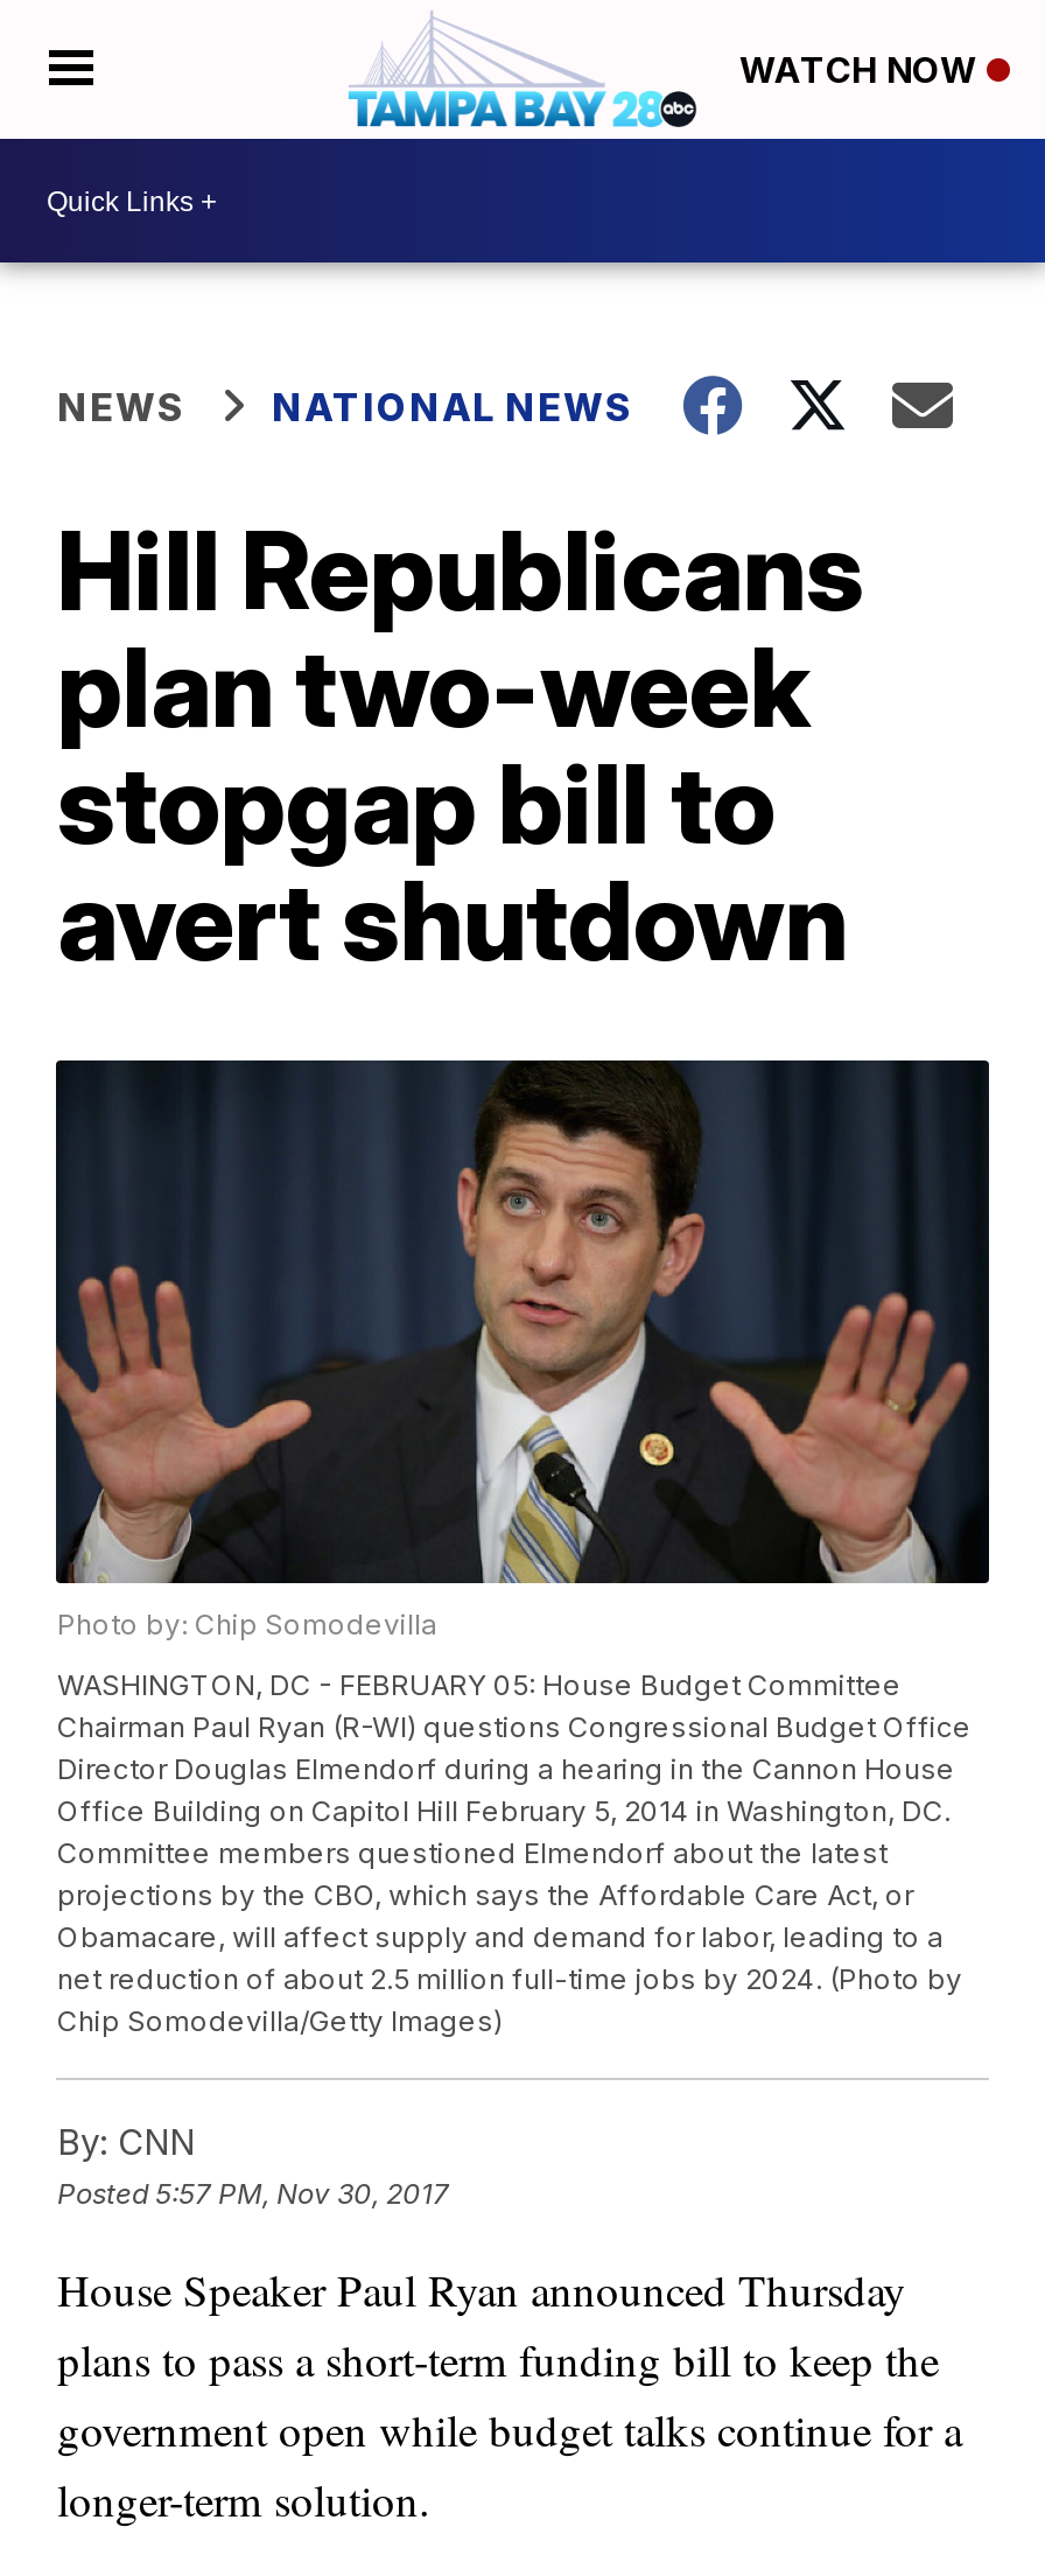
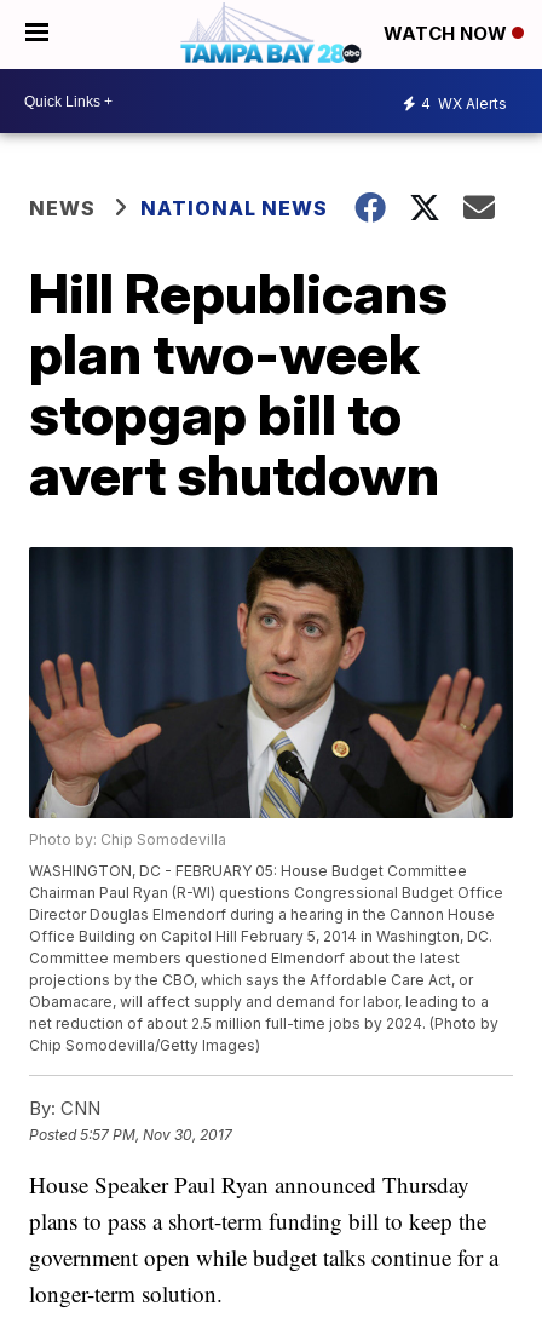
+ 4 WX Alerts
